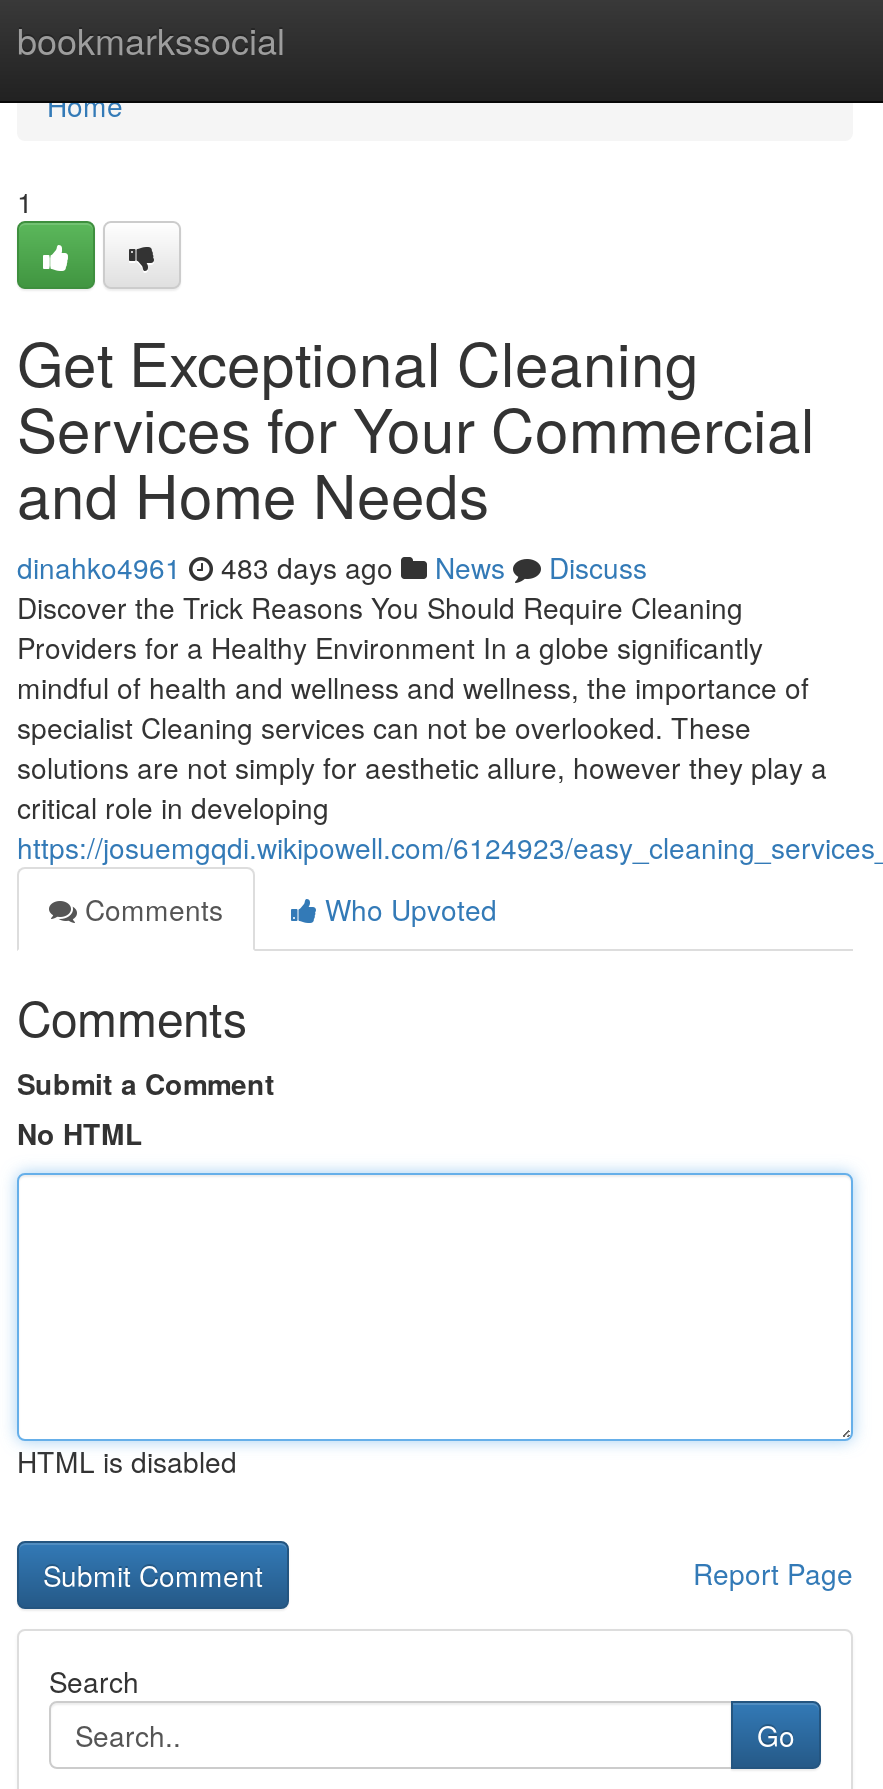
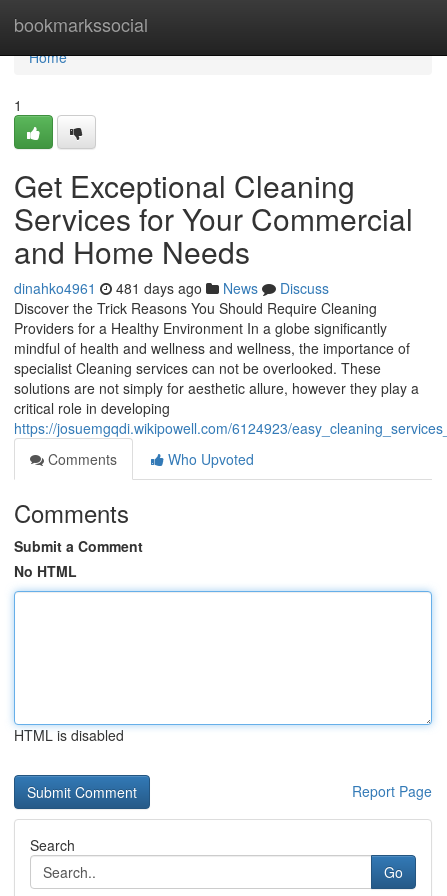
- dinahko4961 483 days ago News Discuss
+ dinahko4961 481 days ago News Discuss
